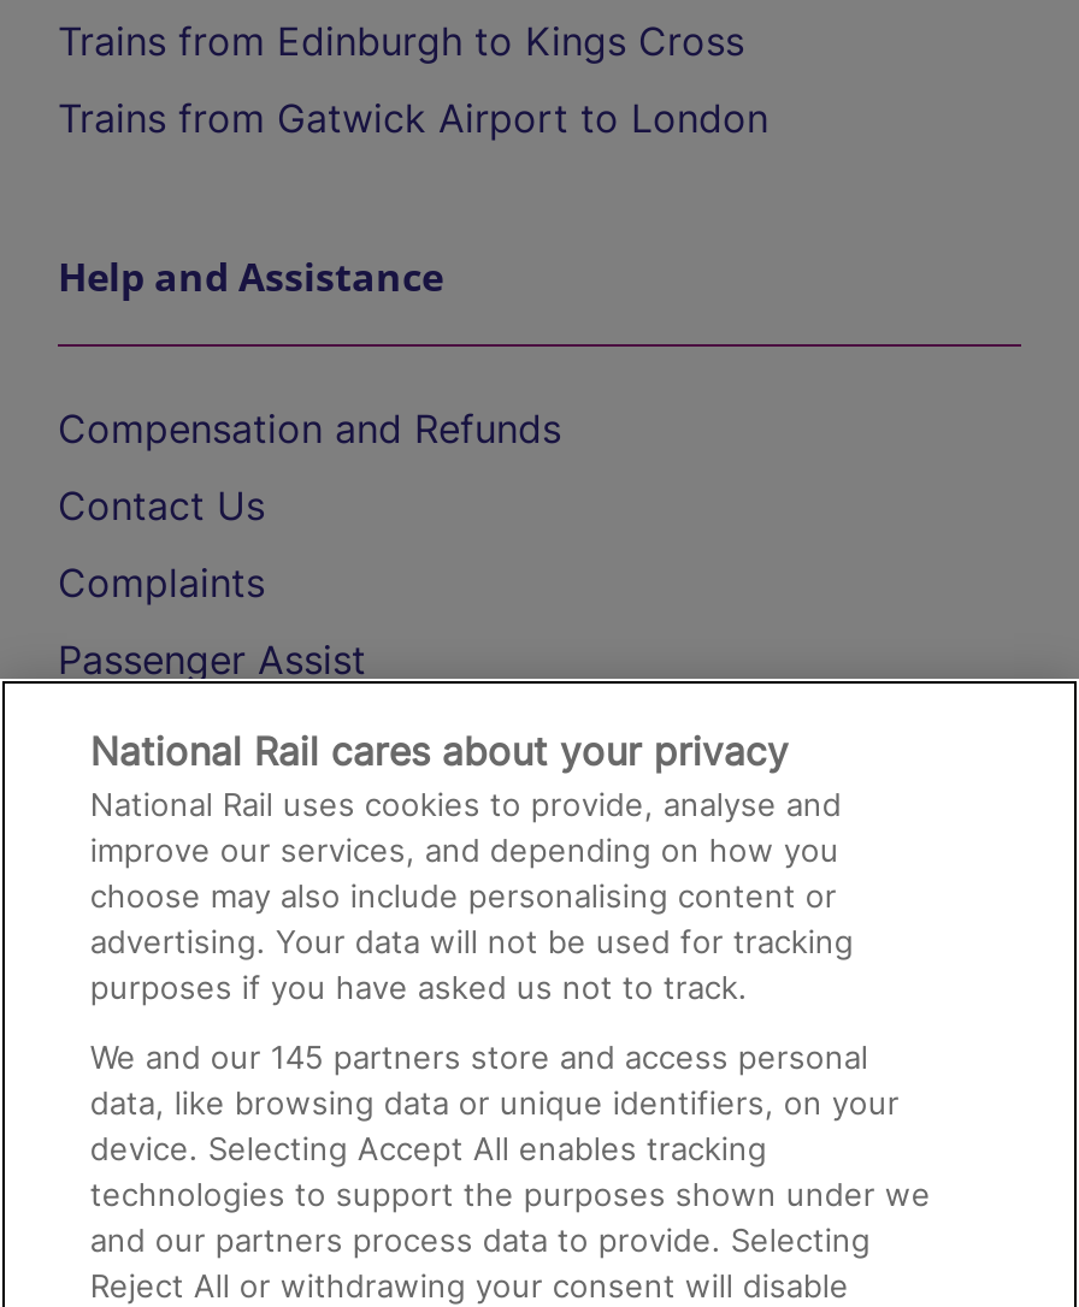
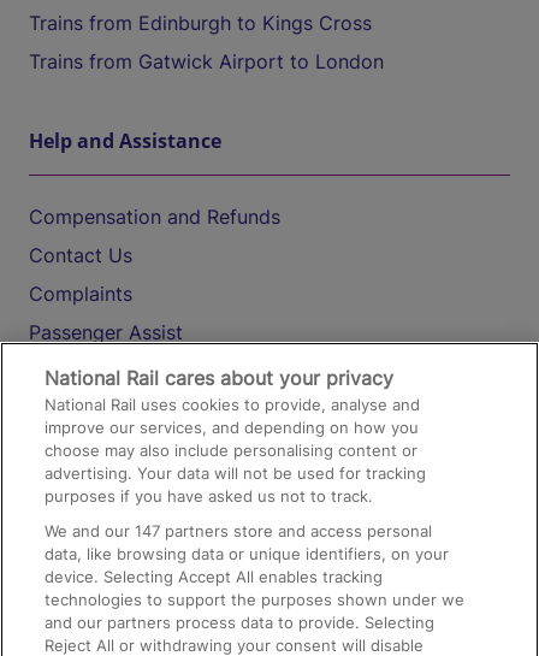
- We and our 145 partners store and access personal
+ We and our 147 partners store and access personal
